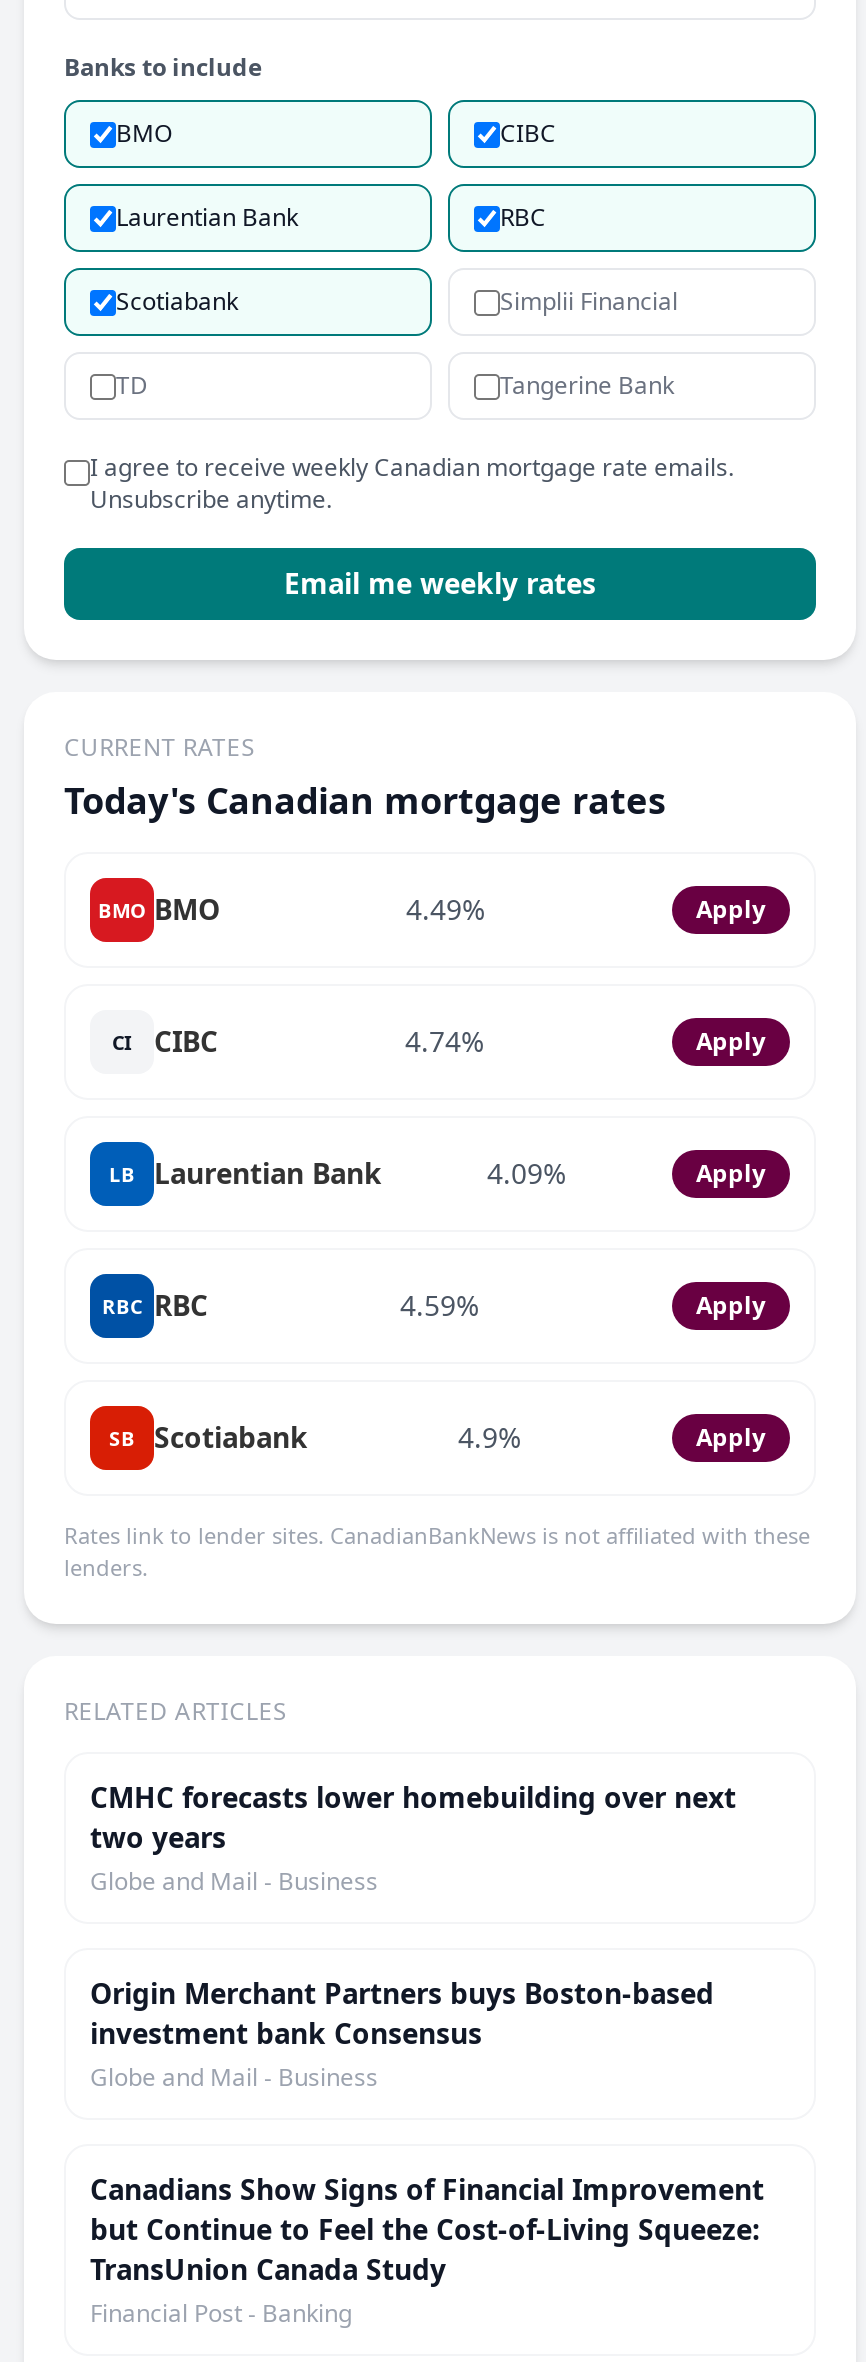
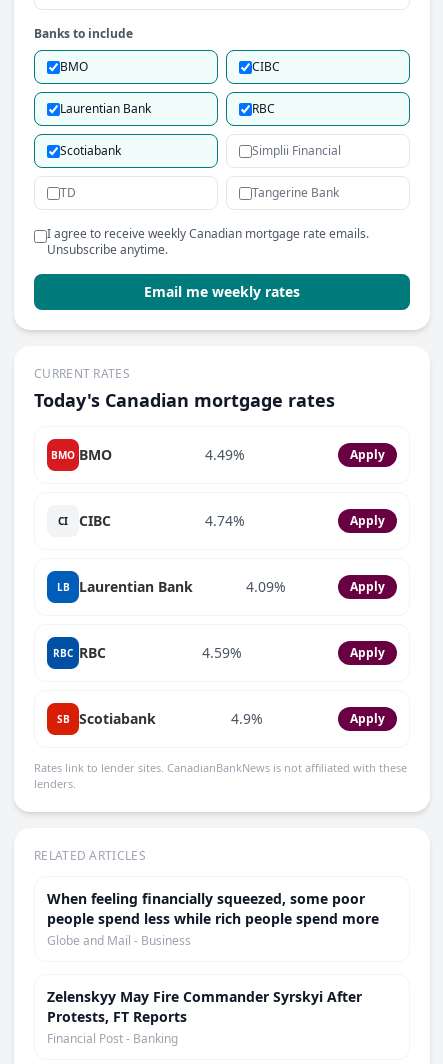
- CMHC forecasts lower homebuilding over next
- two years
+ When feeling financially squeezed, some poor
+ people spend less while rich people spend more

- Origin Merchant Partners buys Boston-based
- investment bank Consensus
- Globe and Mail - Business
- Canadians Show Signs of Financial Improvement
- but Continue to Feel the Cost-of-Living Squeeze:
- TransUnion Canada Study
+ Zelenskyy May Fire Commander Syrskyi After
+ Protests, FT Reports
